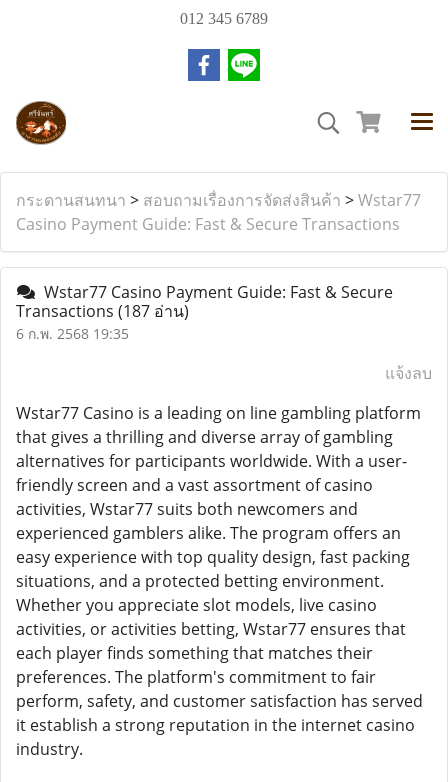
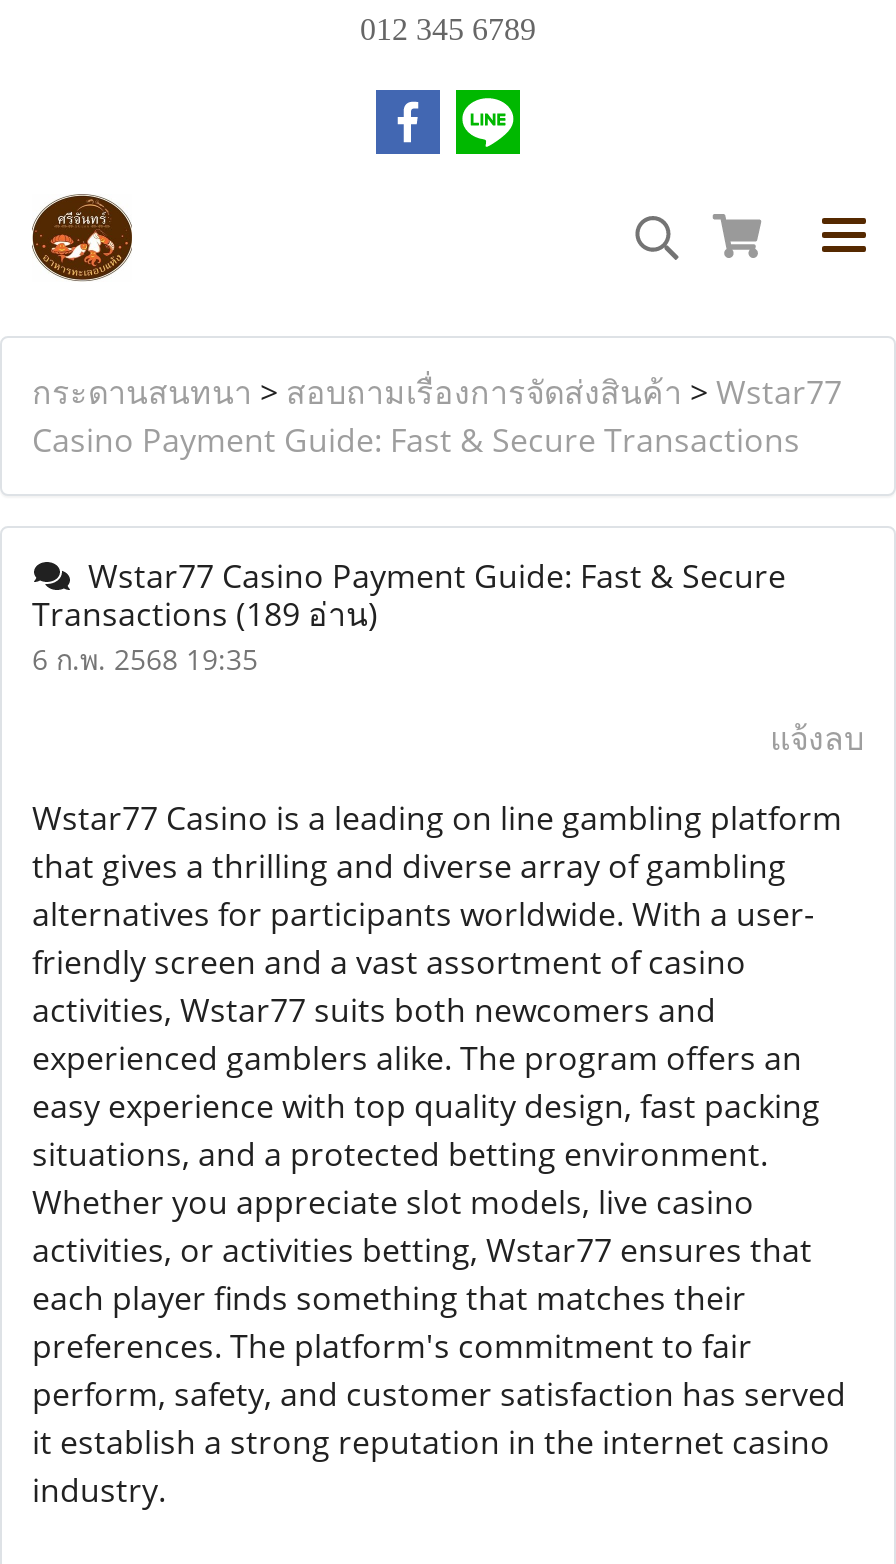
- Transactions (187 อ่าน)
+ Transactions (189 อ่าน)
